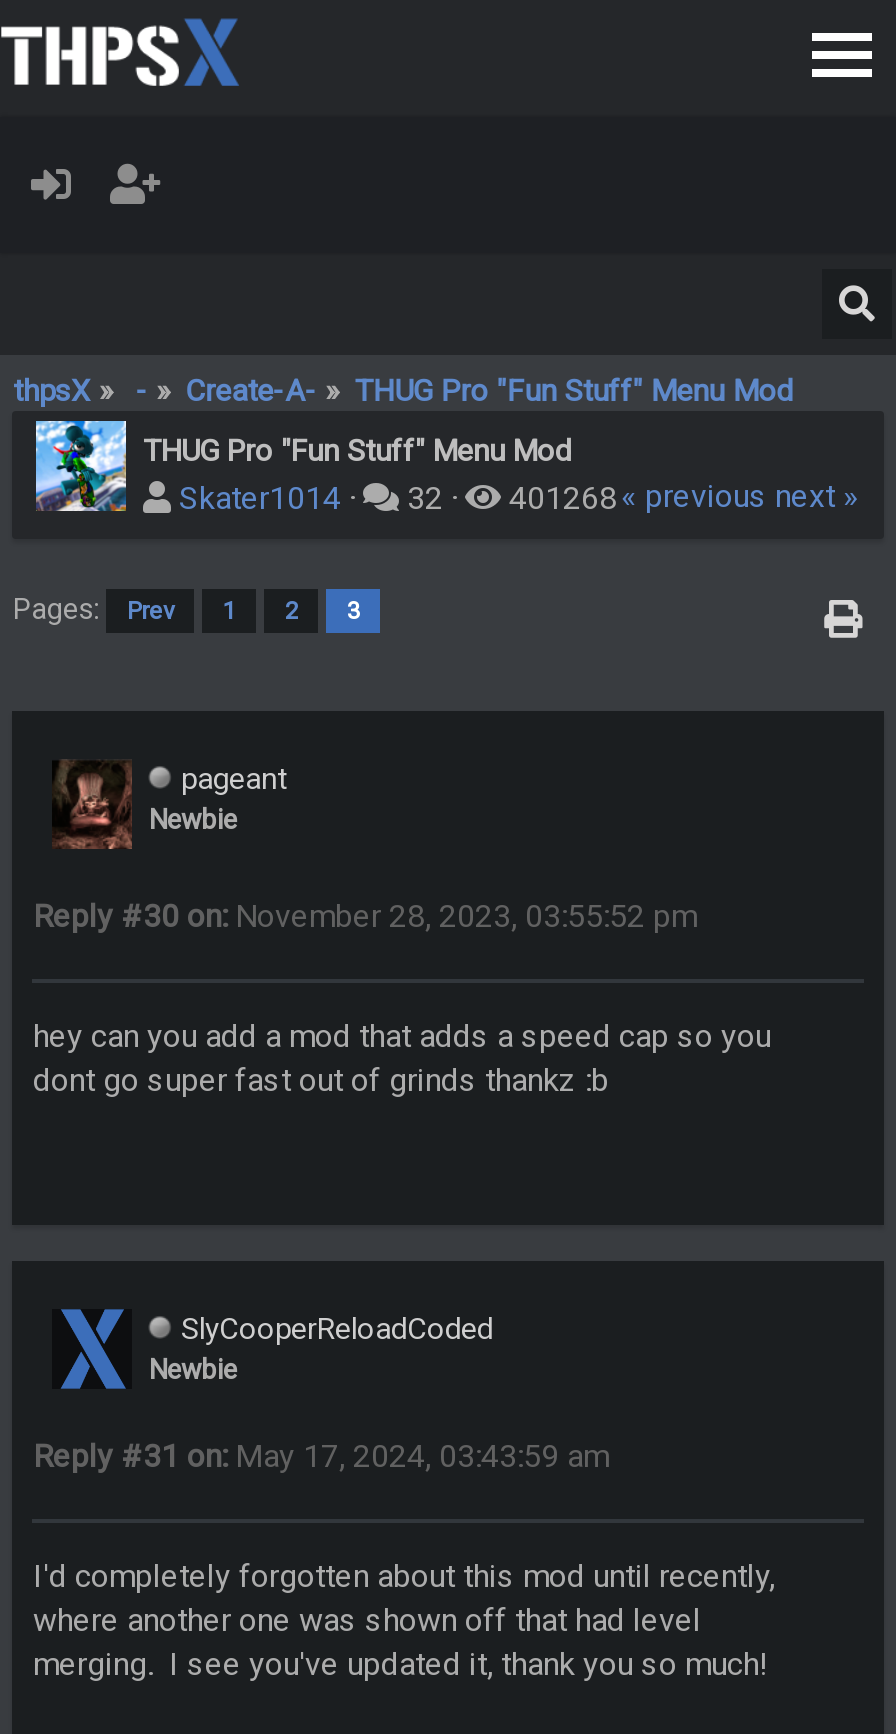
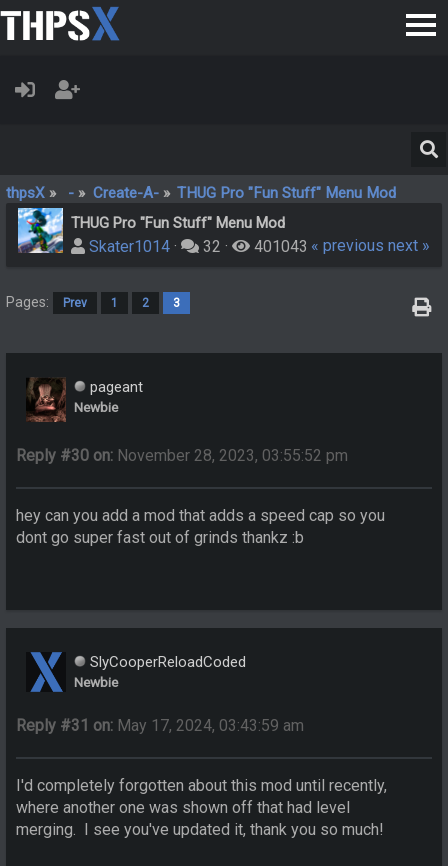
- 401268 « previous next »
+ 401043 « previous next »
